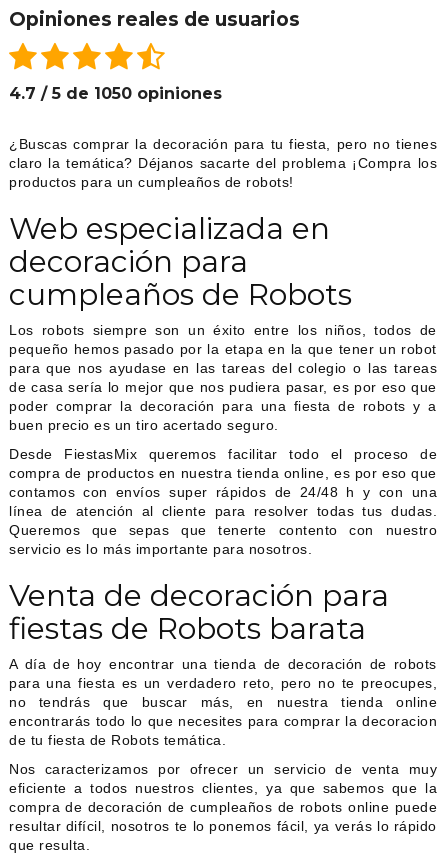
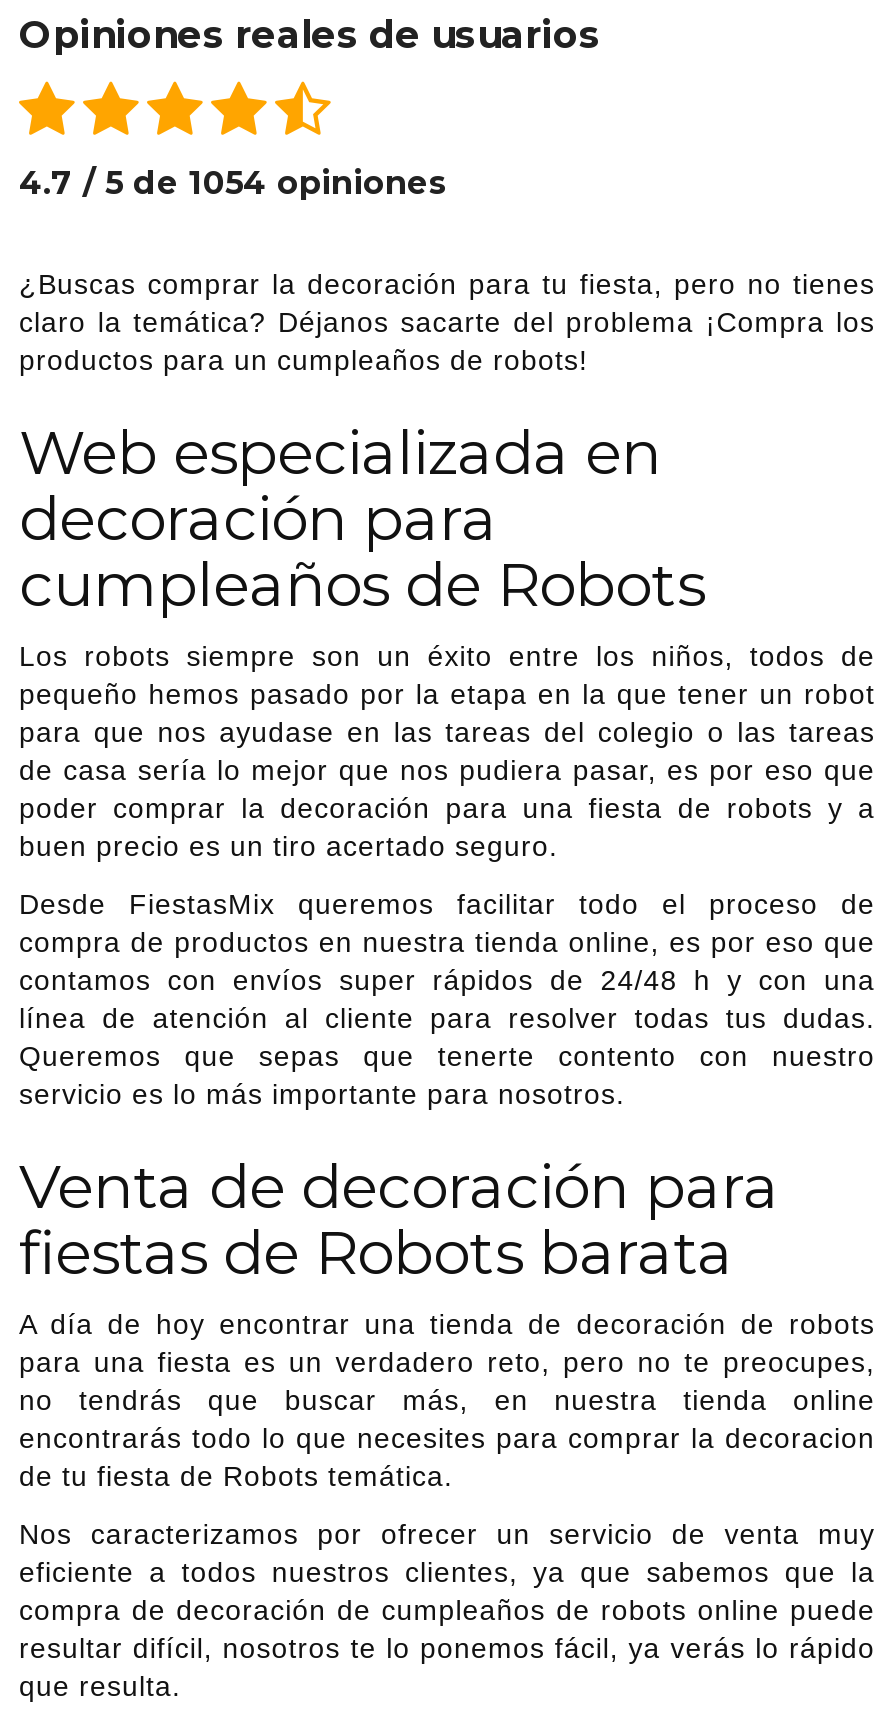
- 4.7 / 5 de 1050 opiniones
+ 4.7 / 5 de 1054 opiniones
